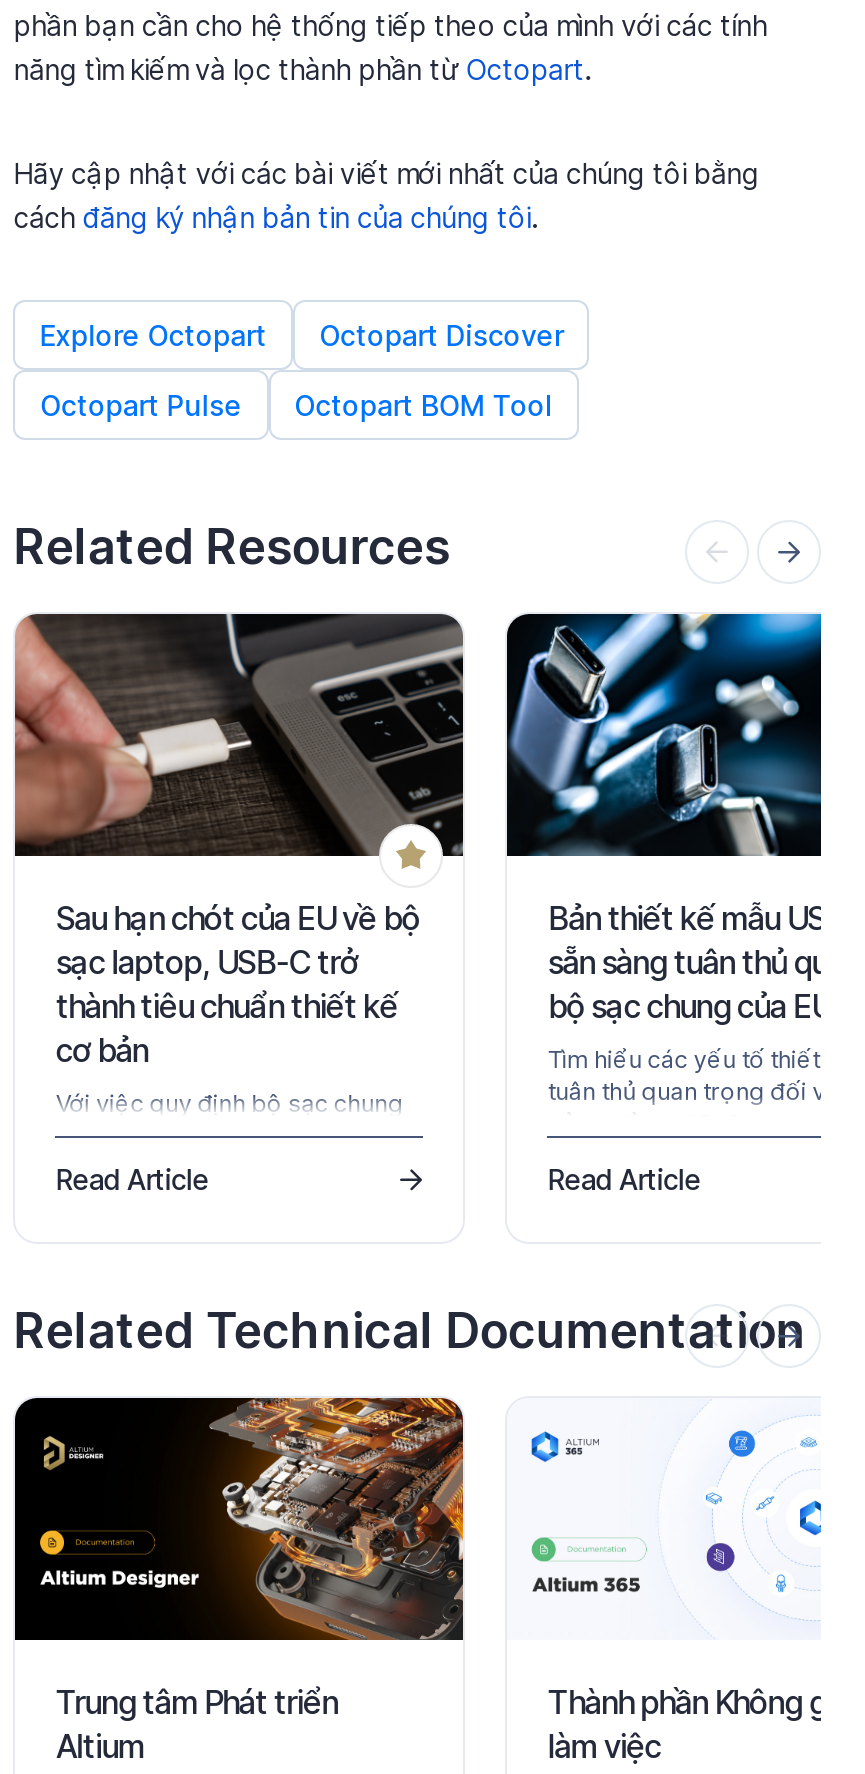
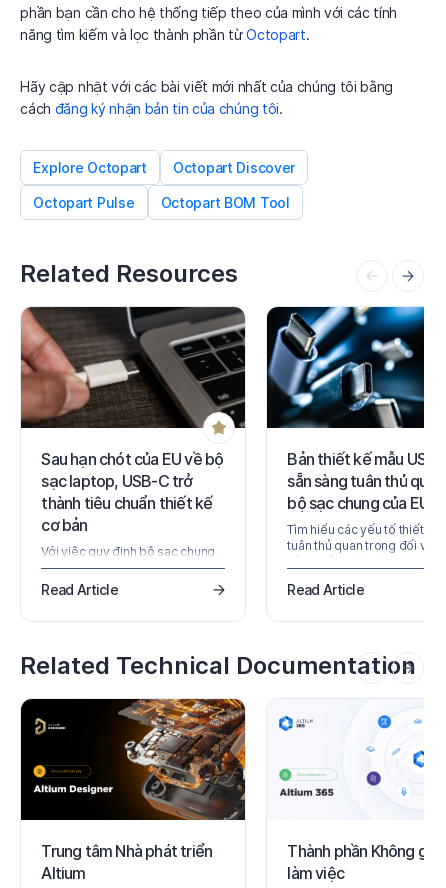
- Trung tâm Phát triển
+ Trung tâm Nhà phát triển
